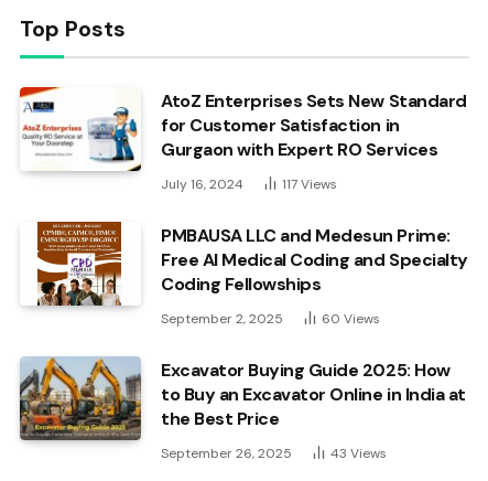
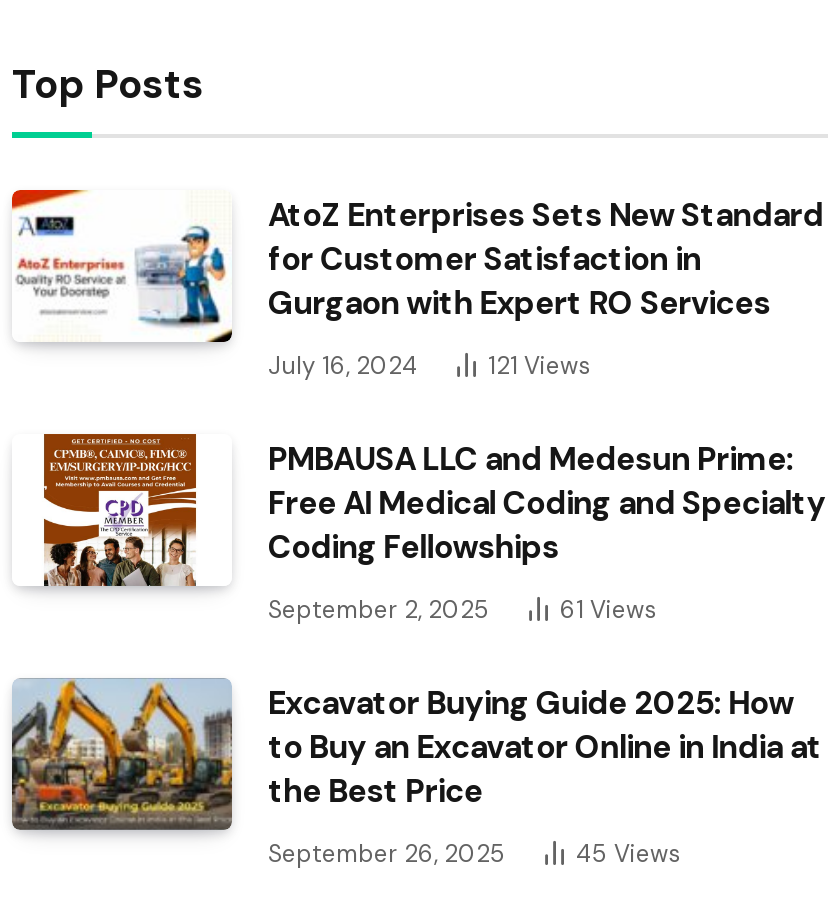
- 117 Views
+ 121 Views

- 60 Views
+ 61 Views

- 43 Views
+ 45 Views
